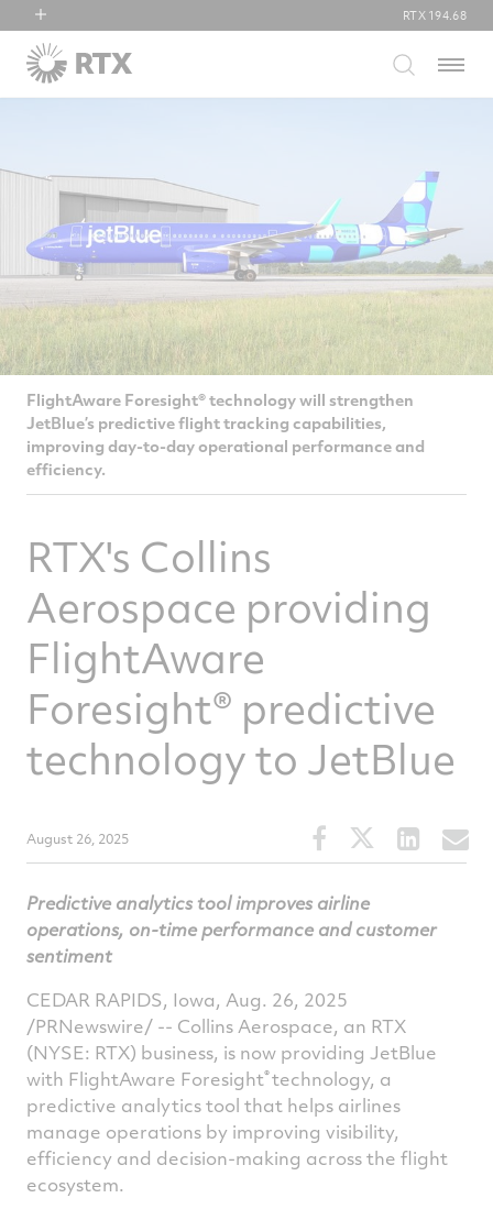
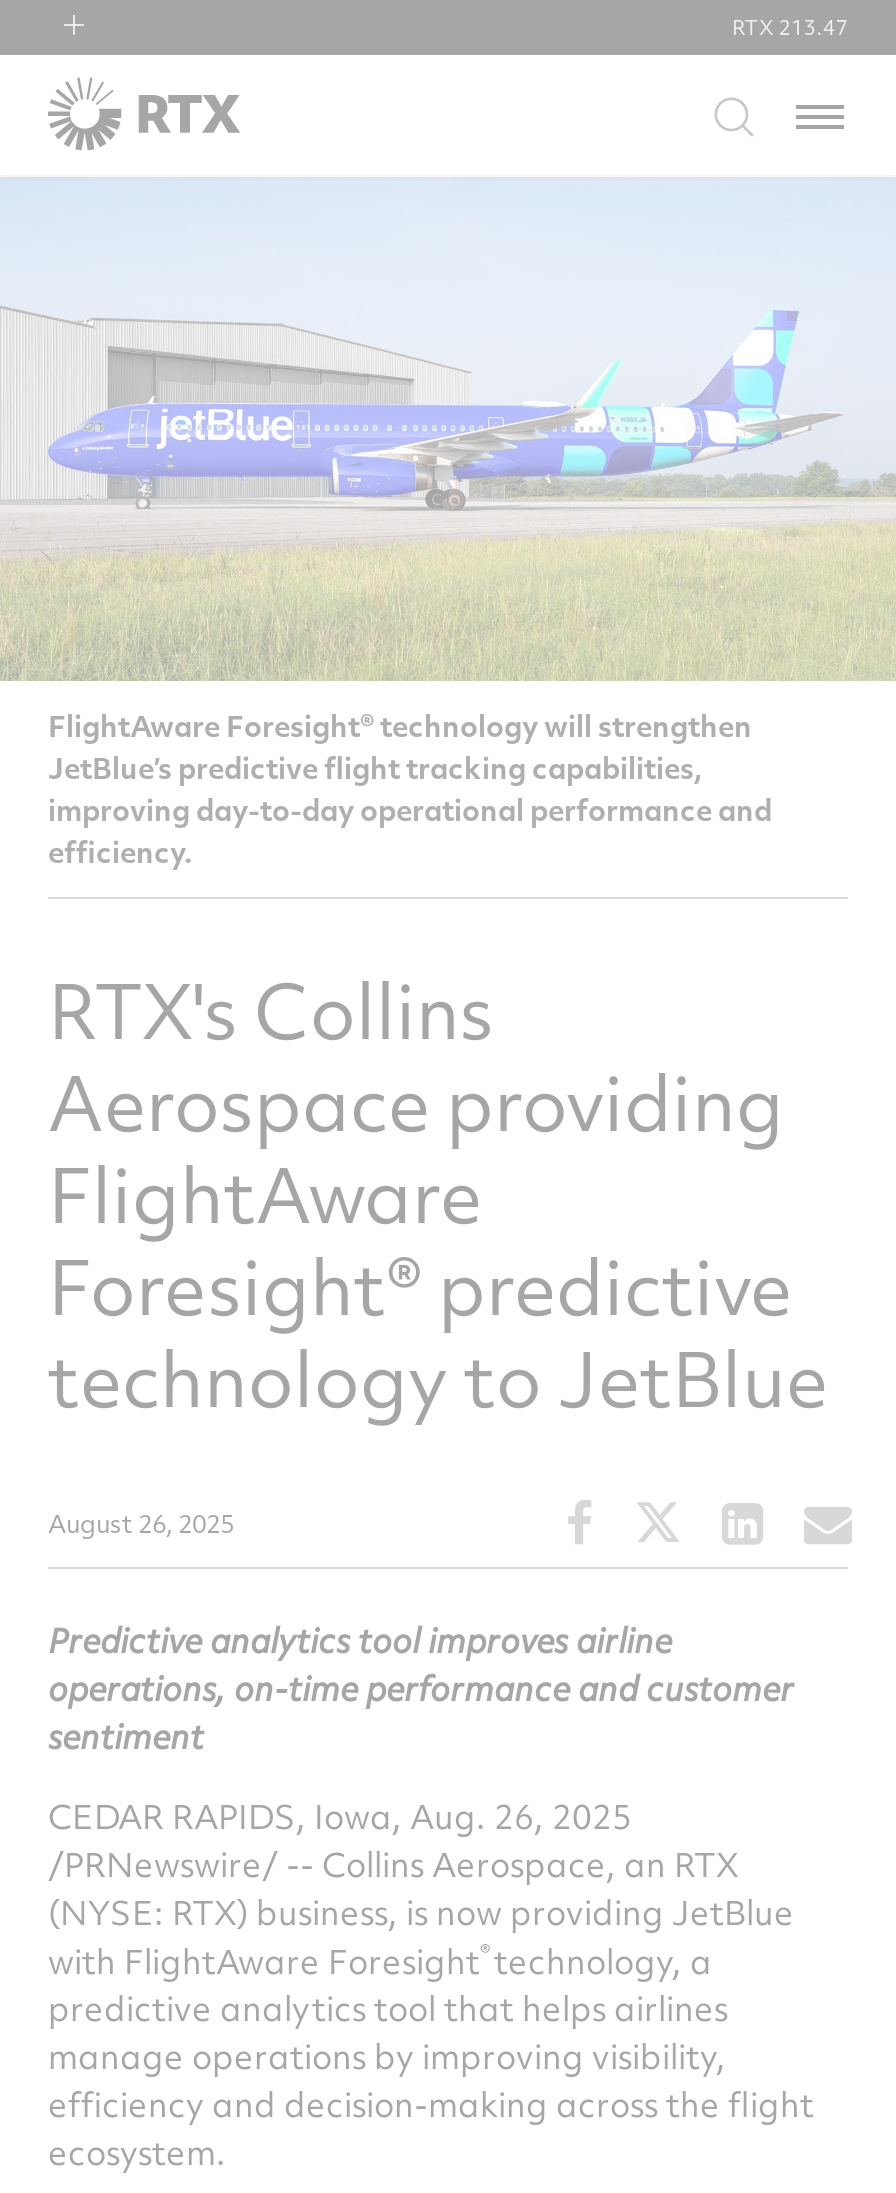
- RTX 194.68
+ RTX 213.47
